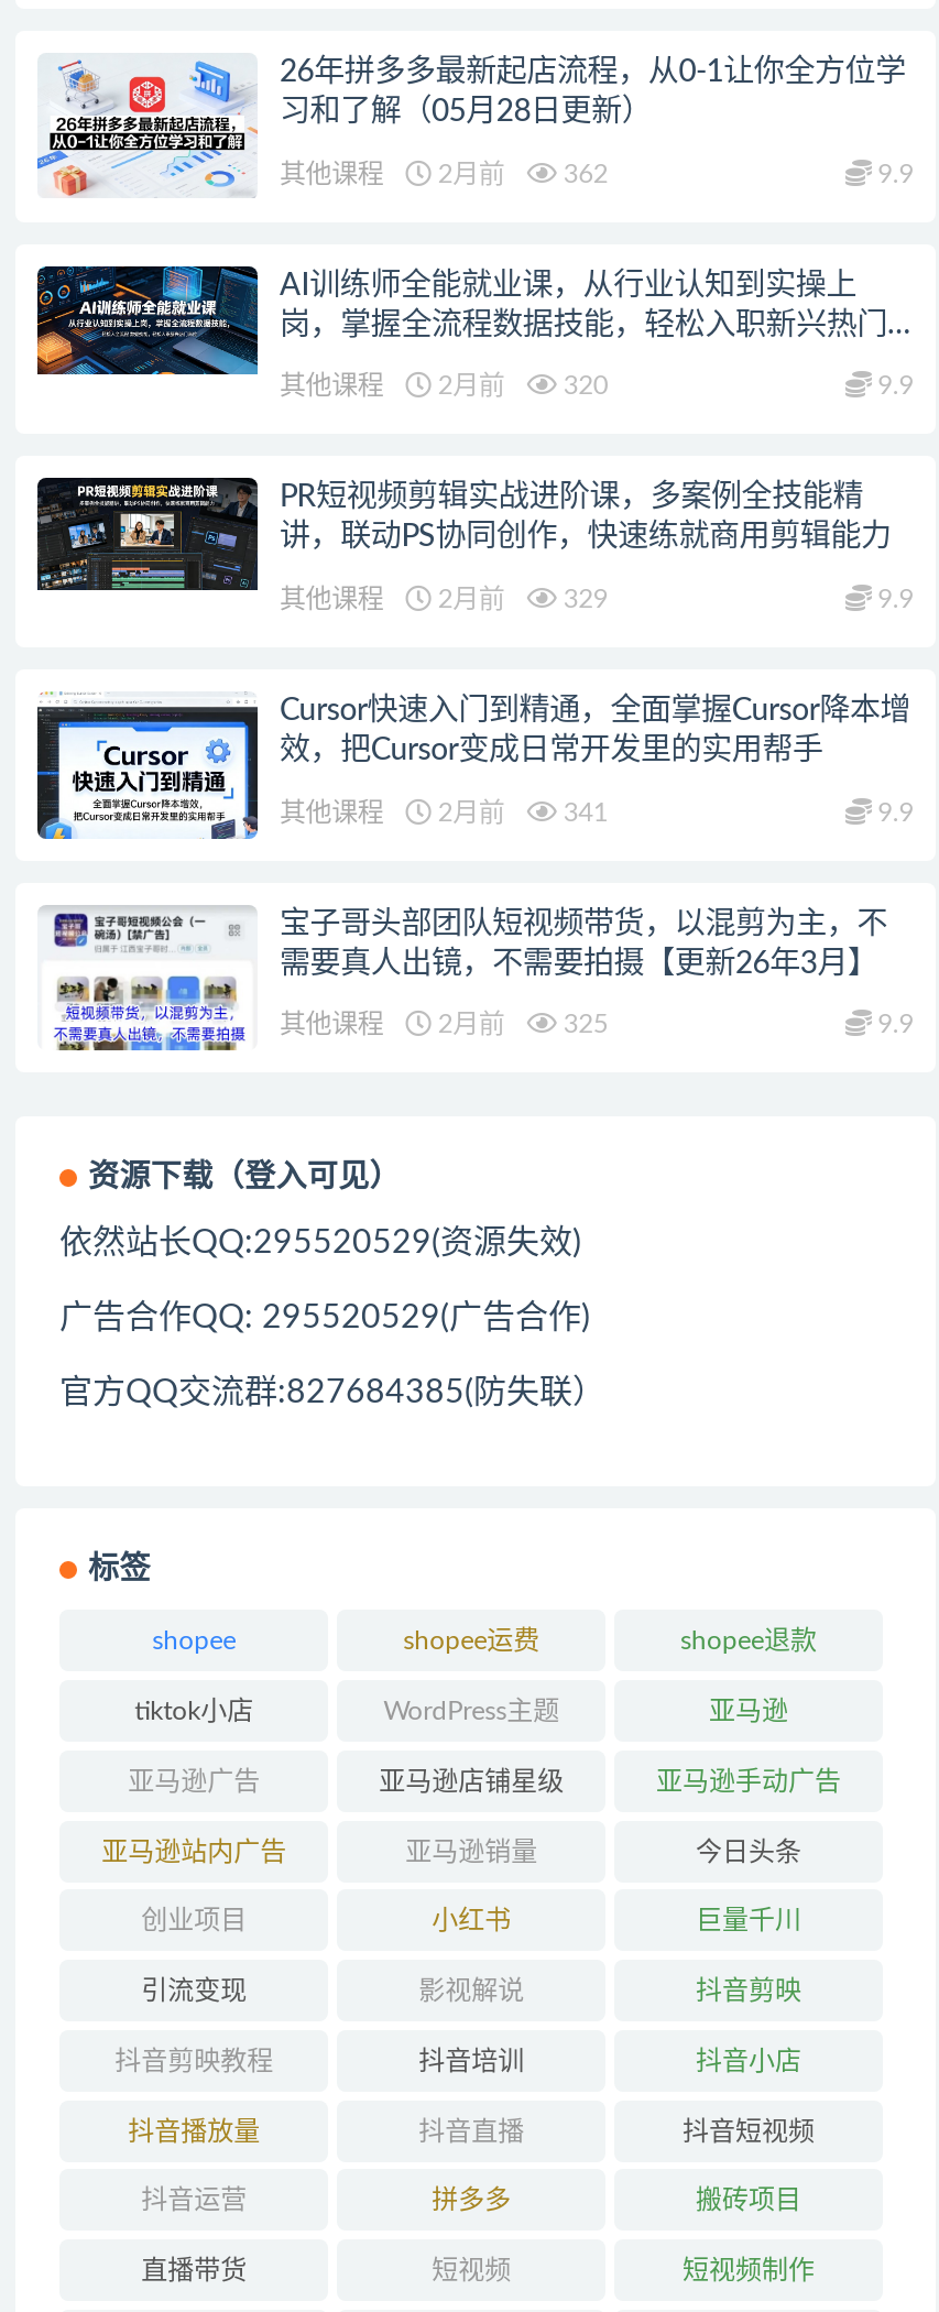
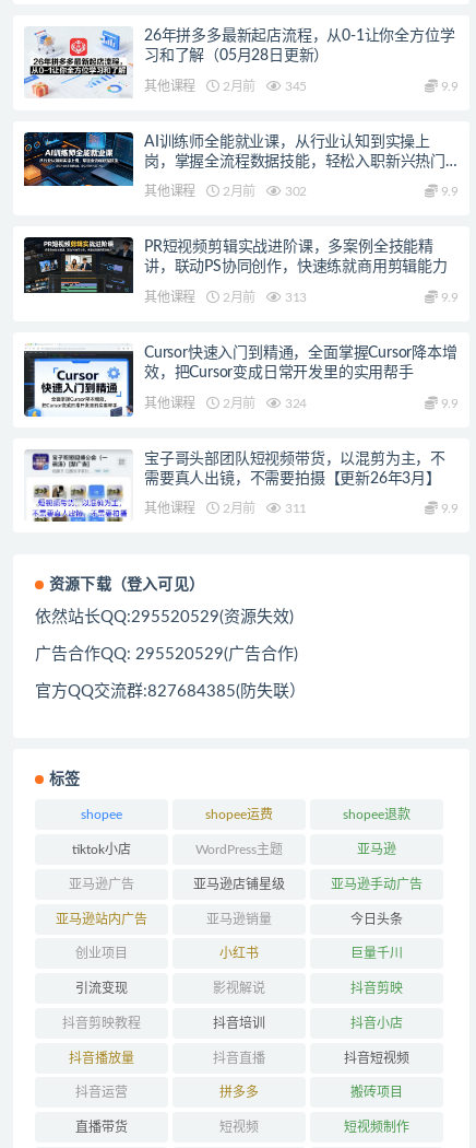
- 其他课程 2月前 362
+ 其他课程 2月前 345

- 其他课程 2月前 320
+ 其他课程 2月前 302

- 其他课程 2月前 329
+ 其他课程 2月前 313

- 其他课程 2月前 341
+ 其他课程 2月前 324

- 其他课程 2月前 325
+ 其他课程 2月前 311
